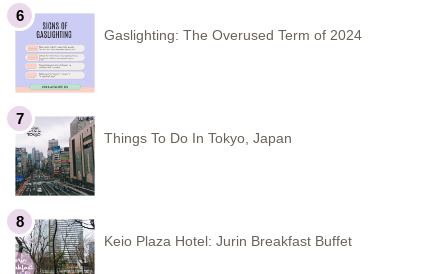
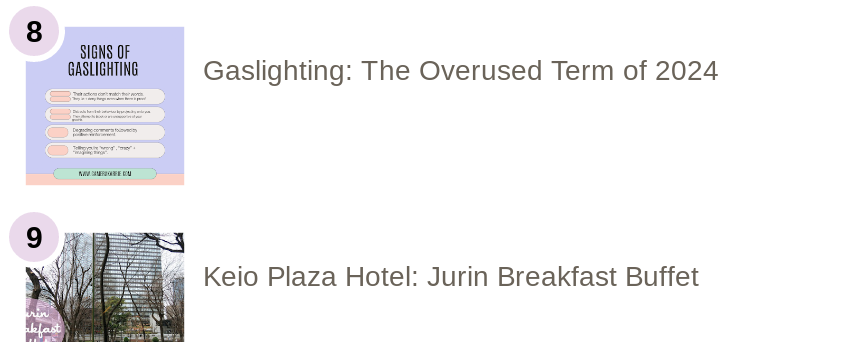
- [image]
- Things To Do In Tokyo, Japan
